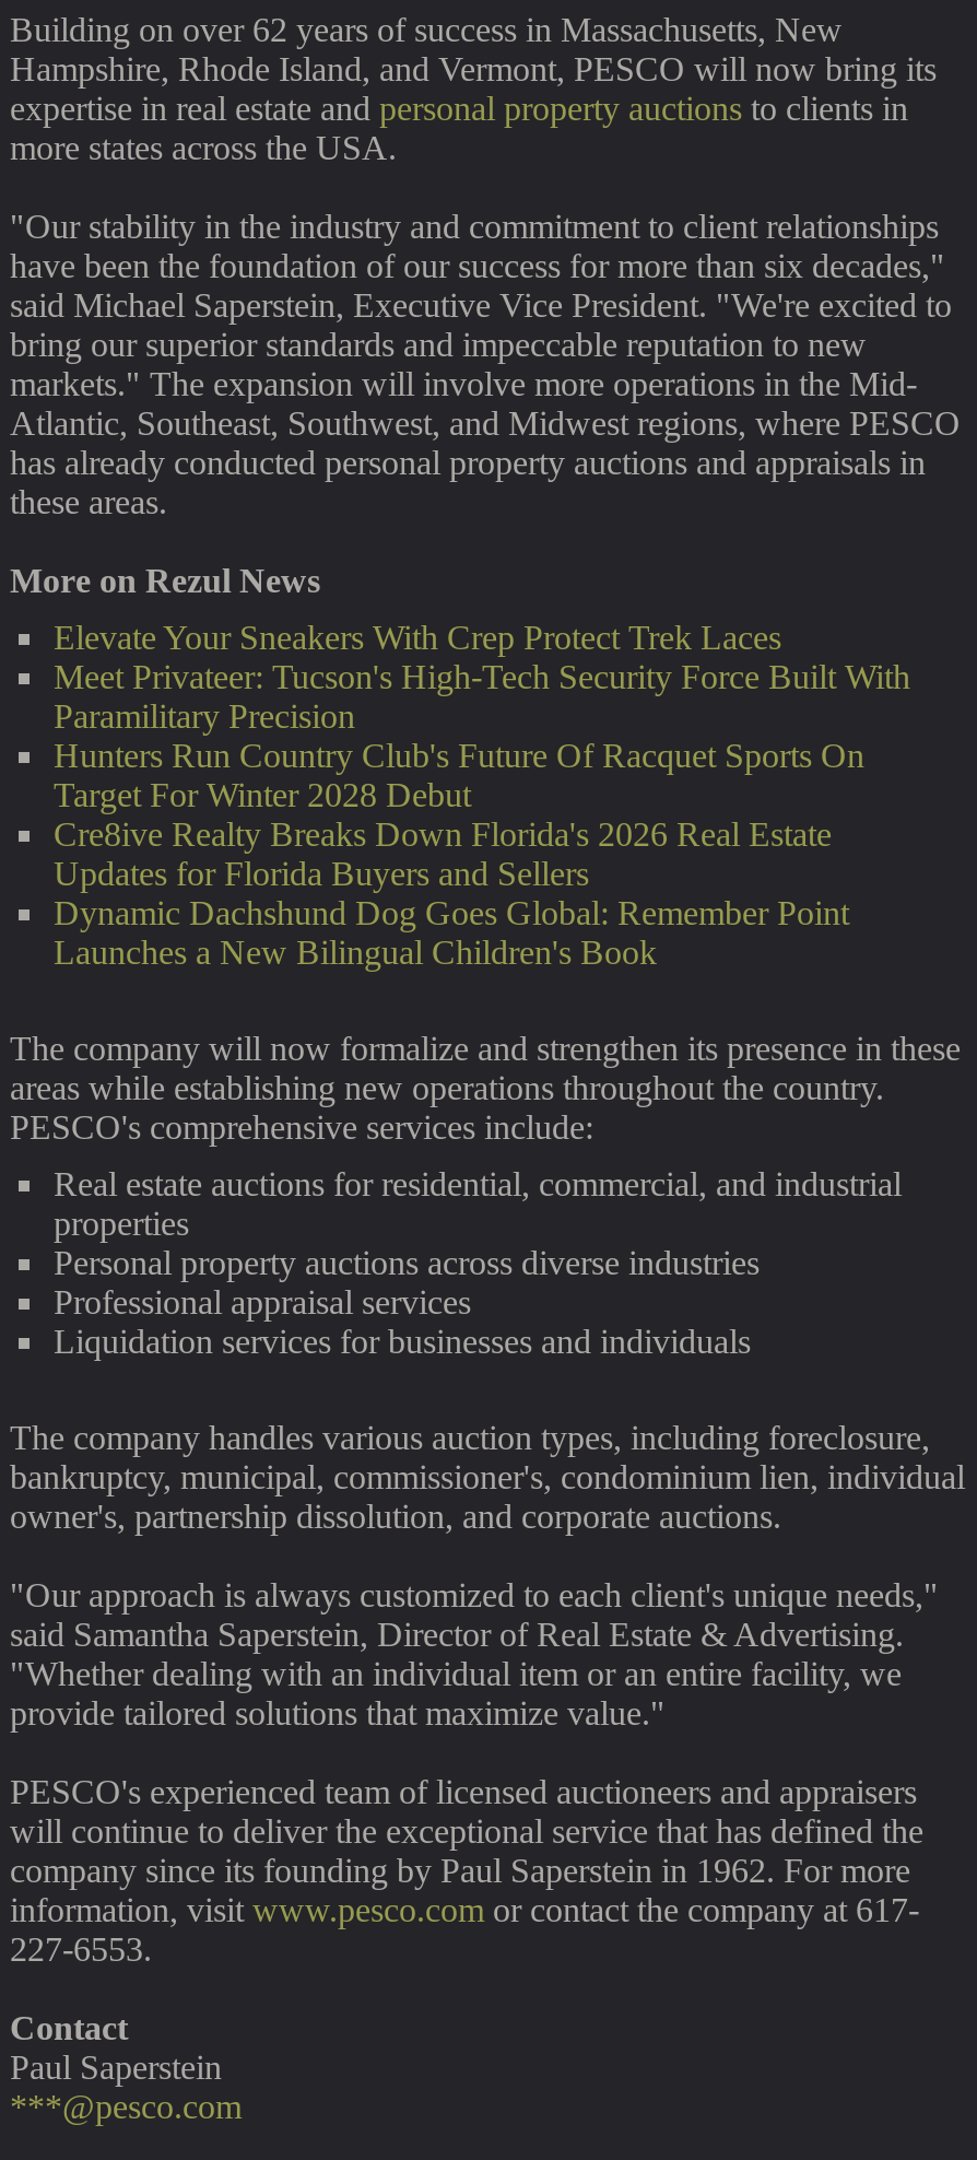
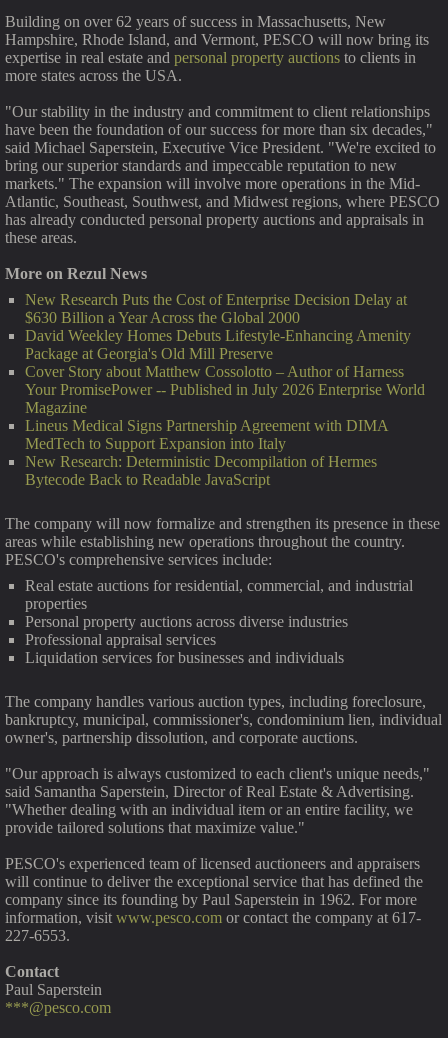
- Elevate Your Sneakers With Crep Protect Trek Laces
- Meet Privateer: Tucson's High-Tech Security Force Built With
- Paramilitary Precision
- Hunters Run Country Club's Future Of Racquet Sports On
- Target For Winter 2028 Debut
- Cre8ive Realty Breaks Down Florida's 2026 Real Estate
- Updates for Florida Buyers and Sellers
- Dynamic Dachshund Dog Goes Global: Remember Point
- Launches a New Bilingual Children's Book
+ New Research Puts the Cost of Enterprise Decision Delay at
+ $630 Billion a Year Across the Global 2000
+ David Weekley Homes Debuts Lifestyle-Enhancing Amenity
+ Package at Georgia's Old Mill Preserve
+ Cover Story about Matthew Cossolotto – Author of Harness
+ Your PromisePower -- Published in July 2026 Enterprise World
+ Magazine
+ Lineus Medical Signs Partnership Agreement with DIMA
+ MedTech to Support Expansion into Italy
+ New Research: Deterministic Decompilation of Hermes
+ Bytecode Back to Readable JavaScript
